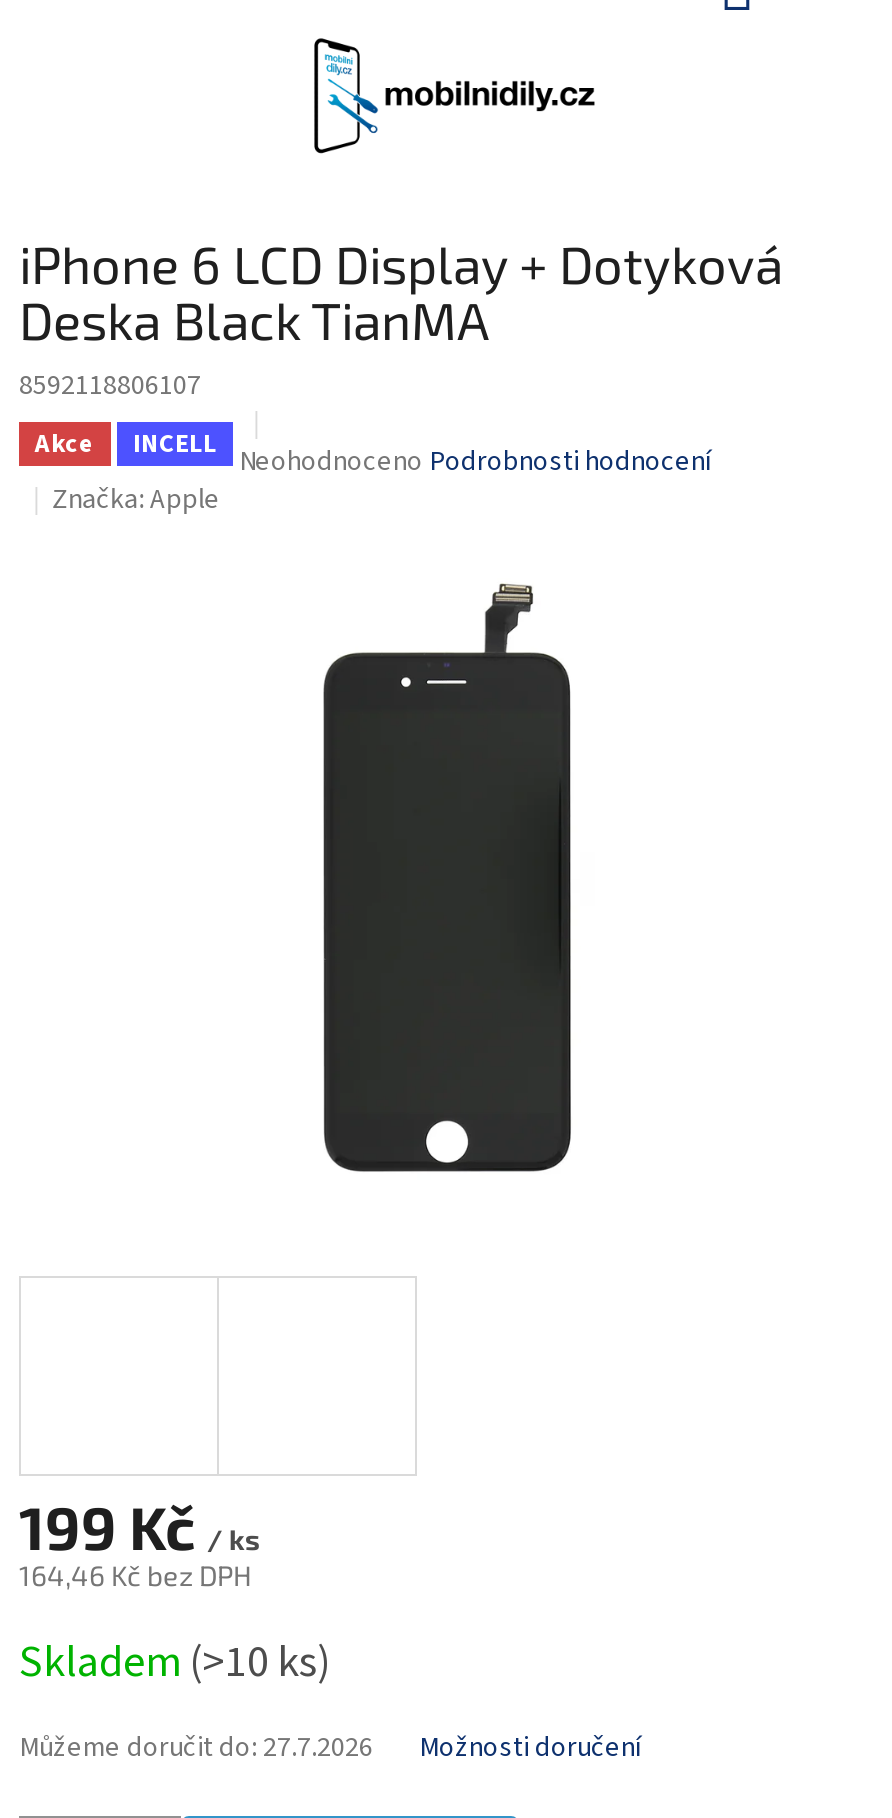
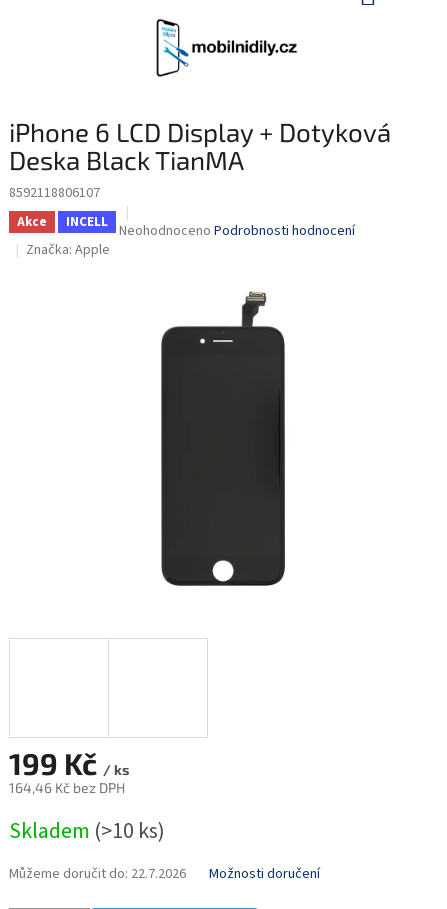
- Můžeme doručit do: 27.7.2026
+ Můžeme doručit do: 22.7.2026
